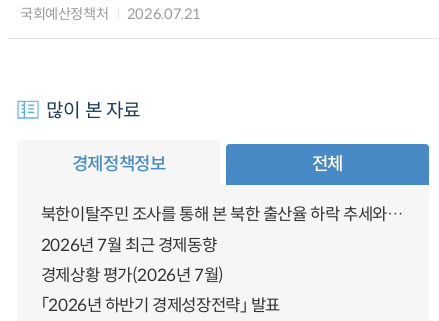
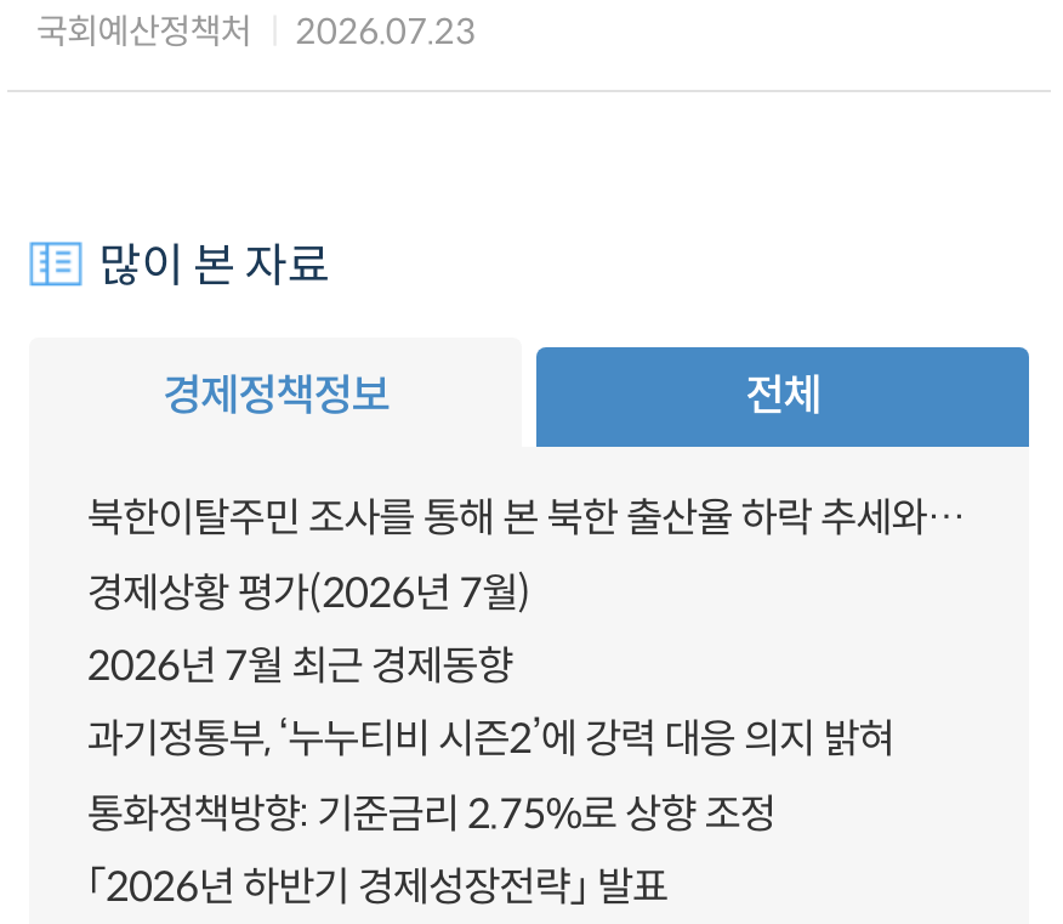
- 국회예산정책처 2026.07.21
+ 국회예산정책처 2026.07.23

+ 과기정통부, ‘누누티비 시즌2’에 강력 대응 의지 밝혀
+ 통화정책방향: 기준금리 2.75%로 상향 조정

moved up: 경제상황 평가(2026년 7월)
